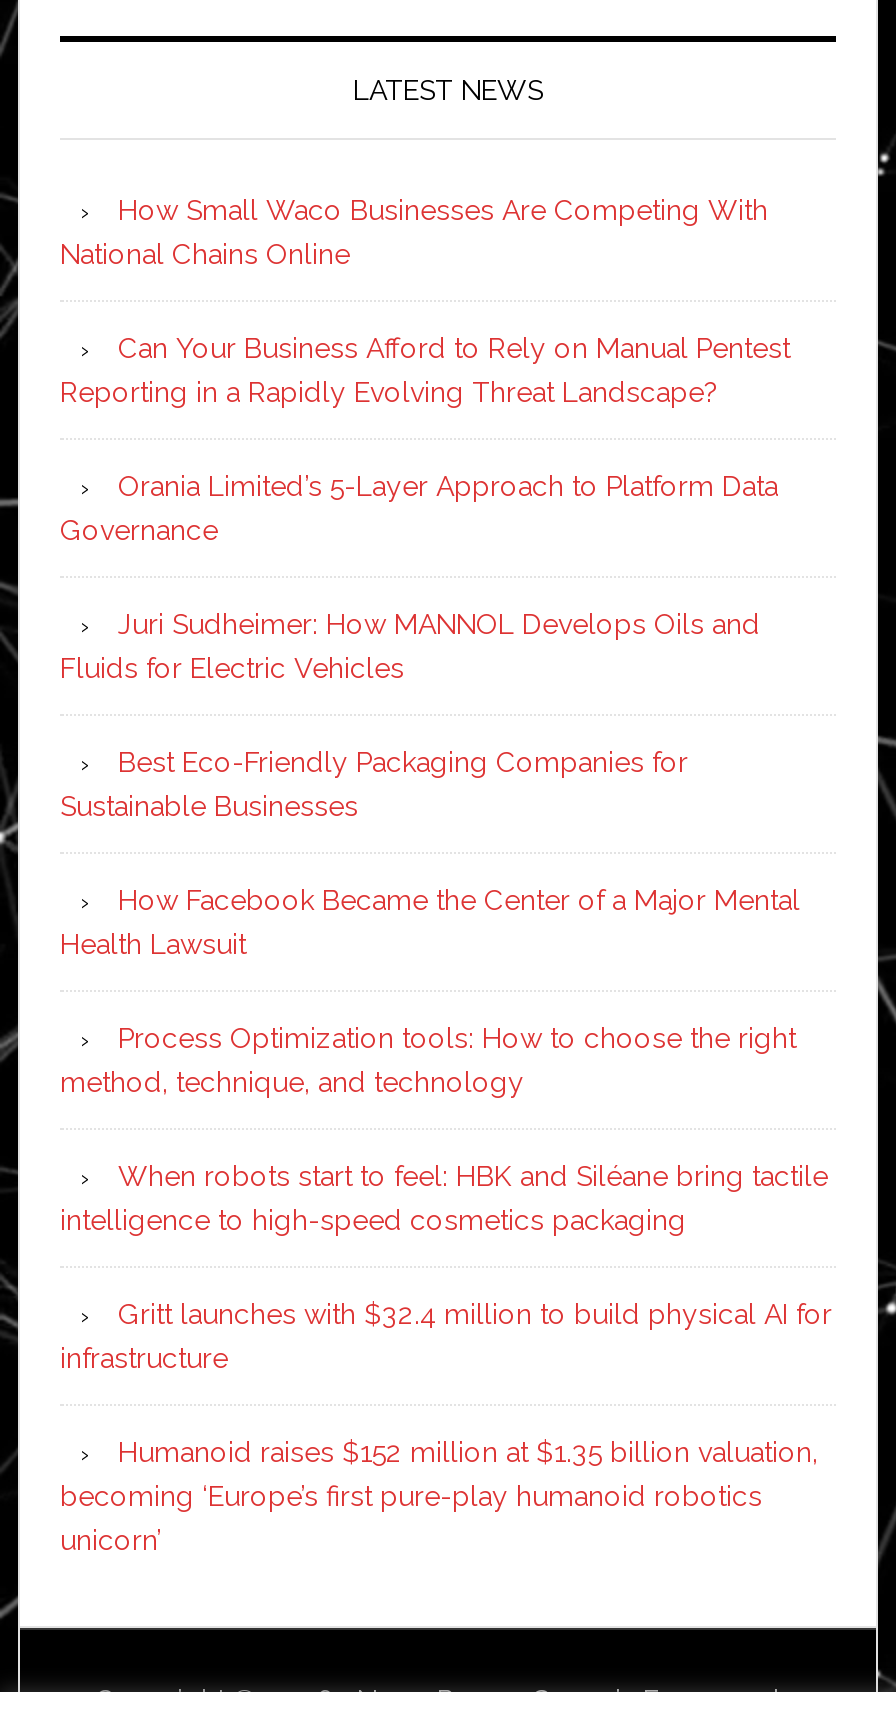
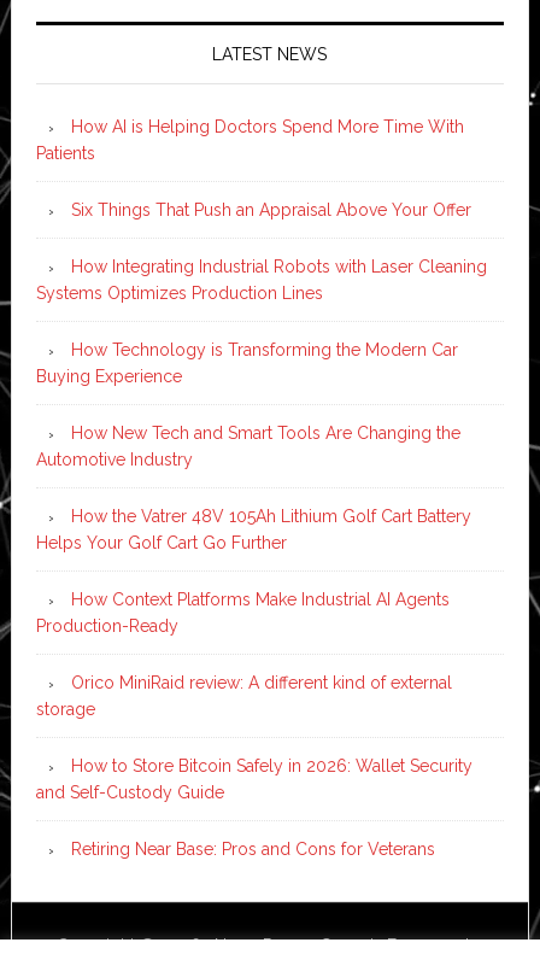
- How Small Waco Businesses Are Competing With
- National Chains Online
+ How AI is Helping Doctors Spend More Time With
+ Patients

- Can Your Business Afford to Rely on Manual Pentest
- Reporting in a Rapidly Evolving Threat Landscape?
+ Six Things That Push an Appraisal Above Your Offer

- Orania Limited’s 5-Layer Approach to Platform Data
- Governance
+ How Integrating Industrial Robots with Laser Cleaning
+ Systems Optimizes Production Lines

- Juri Sudheimer: How MANNOL Develops Oils and
- Fluids for Electric Vehicles
+ How Technology is Transforming the Modern Car
+ Buying Experience

- Best Eco-Friendly Packaging Companies for
- Sustainable Businesses
+ How New Tech and Smart Tools Are Changing the
+ Automotive Industry

- How Facebook Became the Center of a Major Mental
- Health Lawsuit
+ How the Vatrer 48V 105Ah Lithium Golf Cart Battery
+ Helps Your Golf Cart Go Further

- Process Optimization tools: How to choose the right
- method, technique, and technology
+ How Context Platforms Make Industrial AI Agents
+ Production-Ready

- When robots start to feel: HBK and Siléane bring tactile
- intelligence to high-speed cosmetics packaging
+ Orico MiniRaid review: A different kind of external
+ storage

- Gritt launches with $32.4 million to build physical AI for
- infrastructure
+ How to Store Bitcoin Safely in 2026: Wallet Security
+ and Self-Custody Guide

- Humanoid raises $152 million at $1.35 billion valuation,
- becoming ‘Europe’s first pure-play humanoid robotics
- unicorn’
+ Retiring Near Base: Pros and Cons for Veterans
